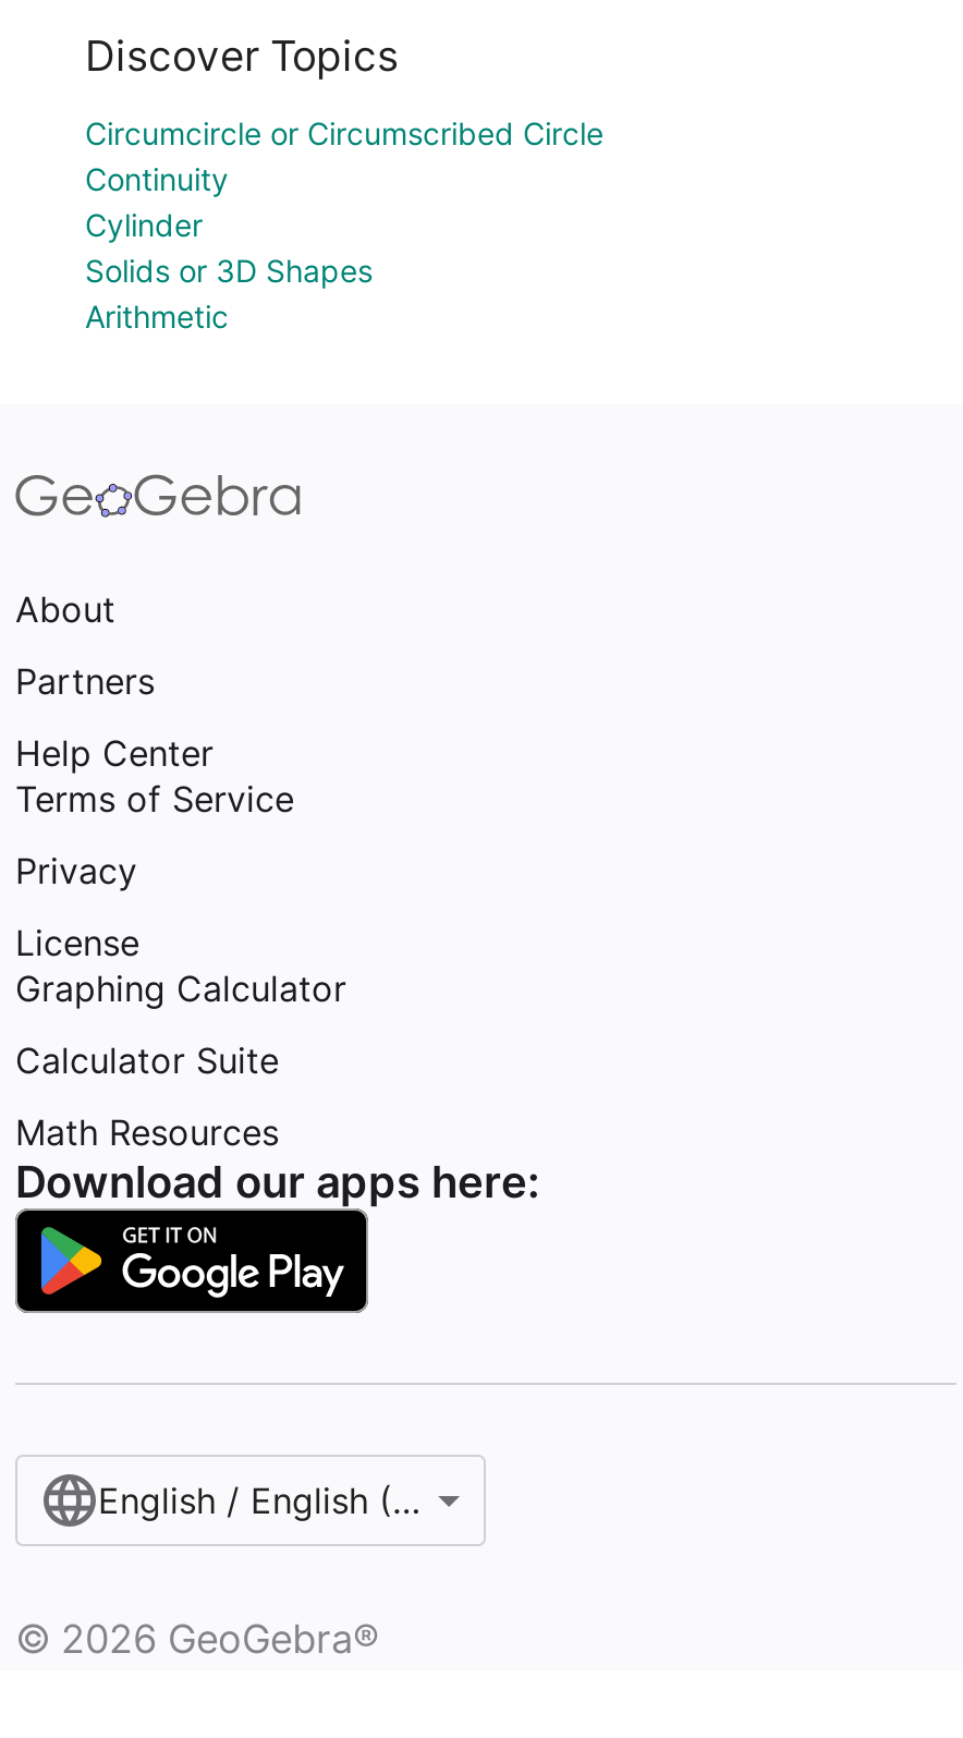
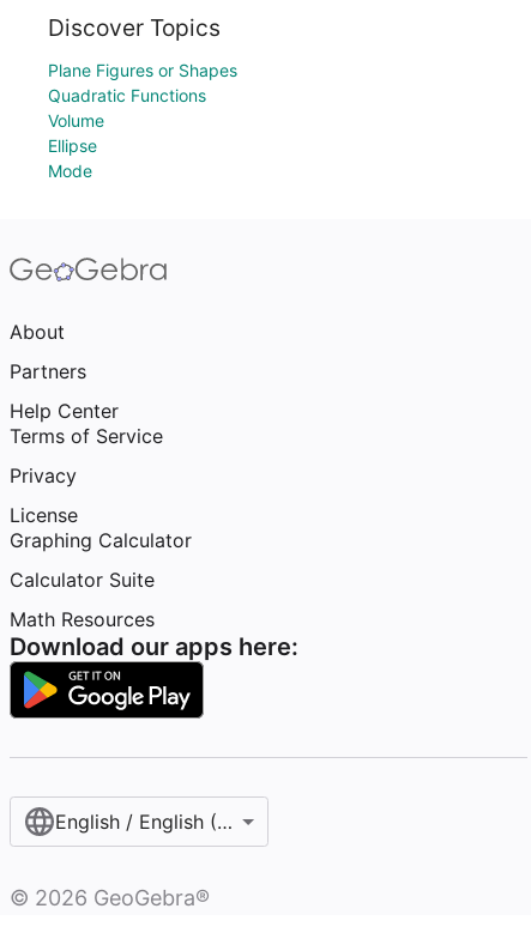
- Circumcircle or Circumscribed Circle
- Continuity
- Cylinder
- Solids or 3D Shapes
- Arithmetic
+ Plane Figures or Shapes
+ Quadratic Functions
+ Volume
+ Ellipse
+ Mode
